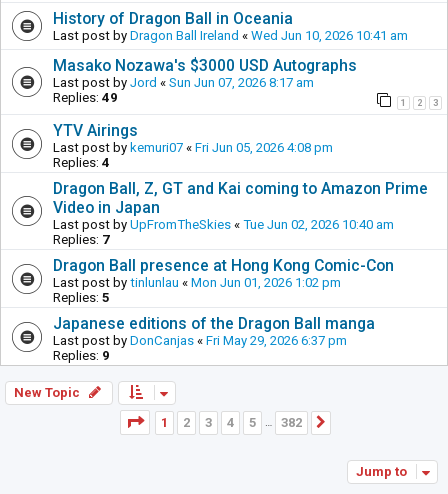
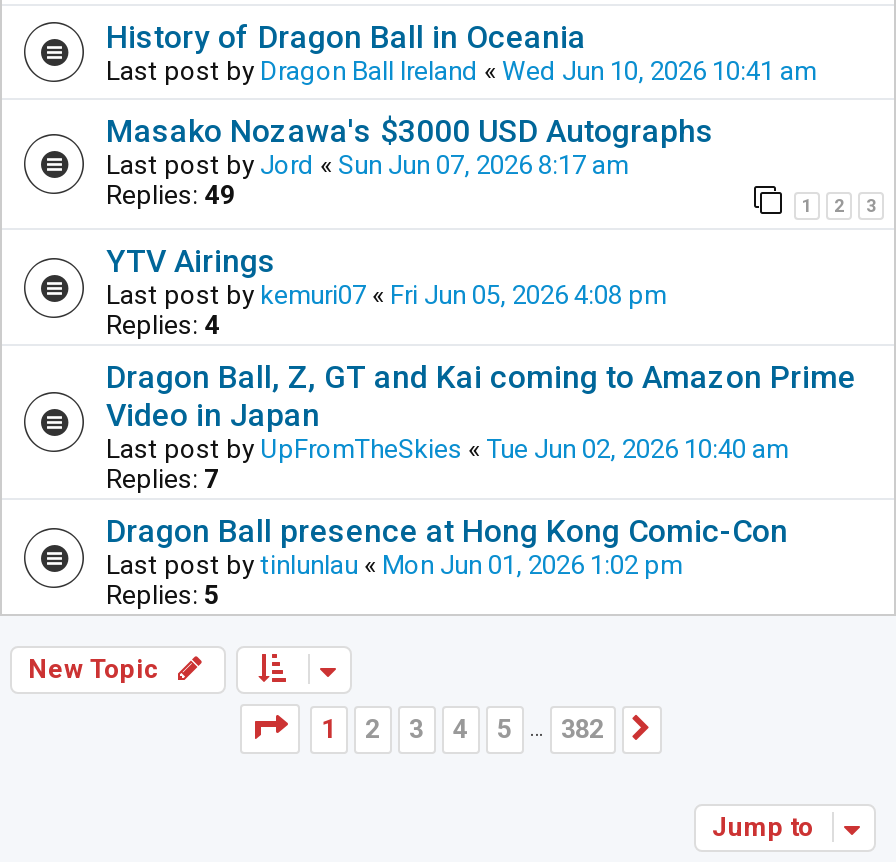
- Japanese editions of the Dragon Ball manga
- Last post by DonCanjas «Fri May 29, 2026 6:37 pm
- Replies: 9
